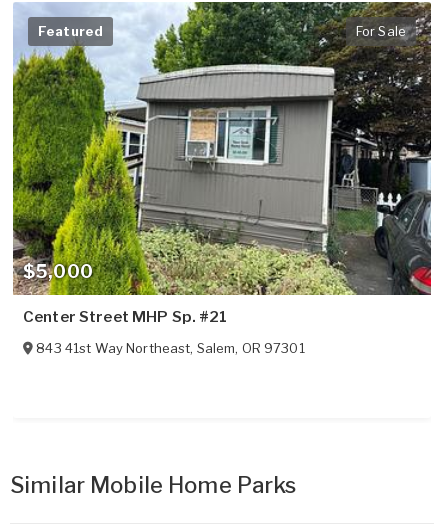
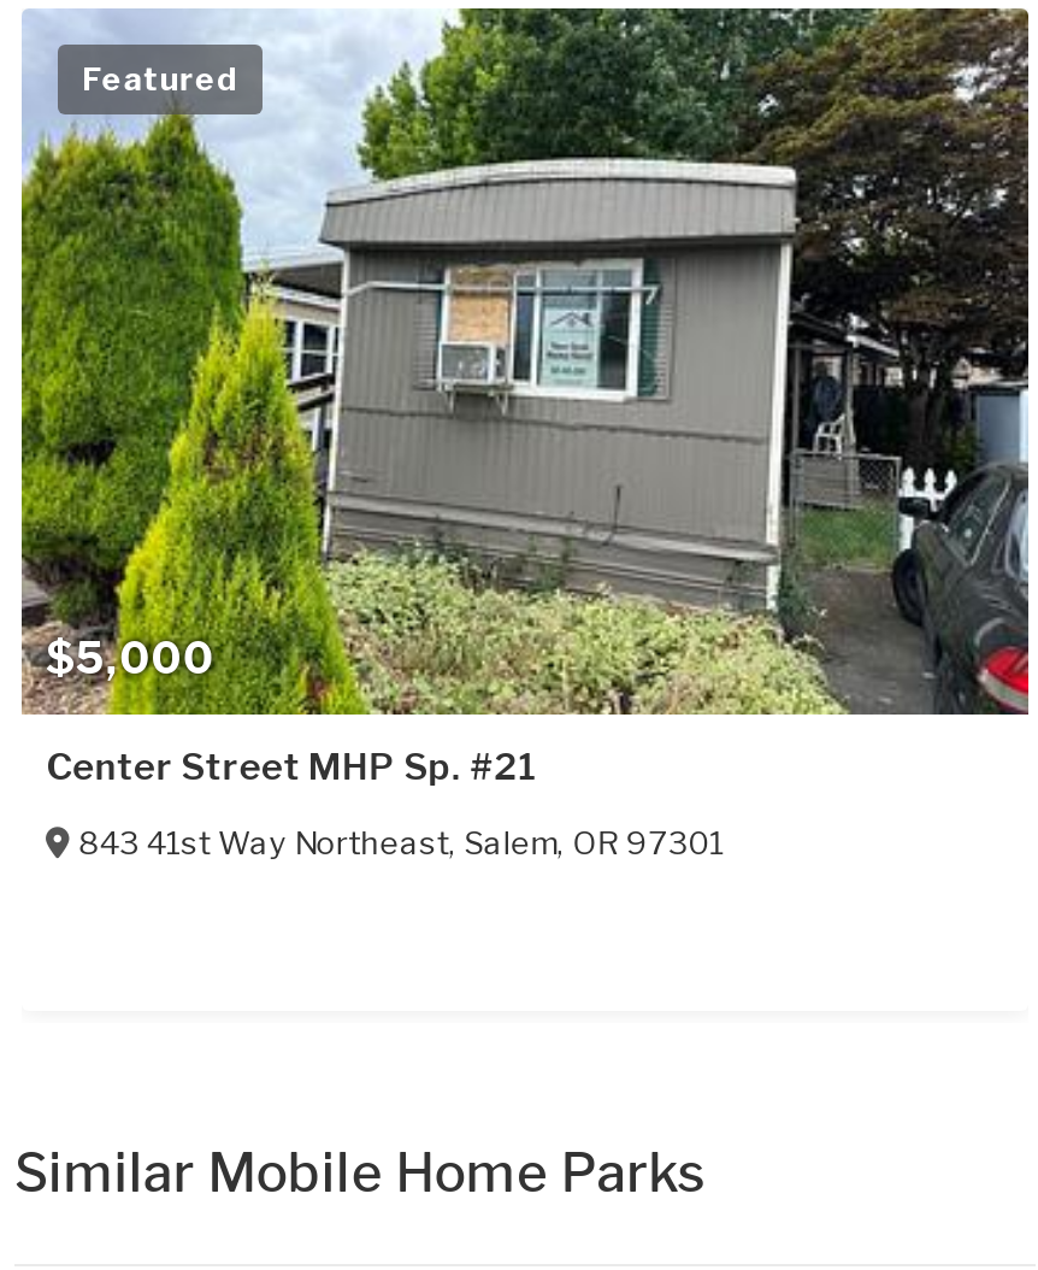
- For Sale
